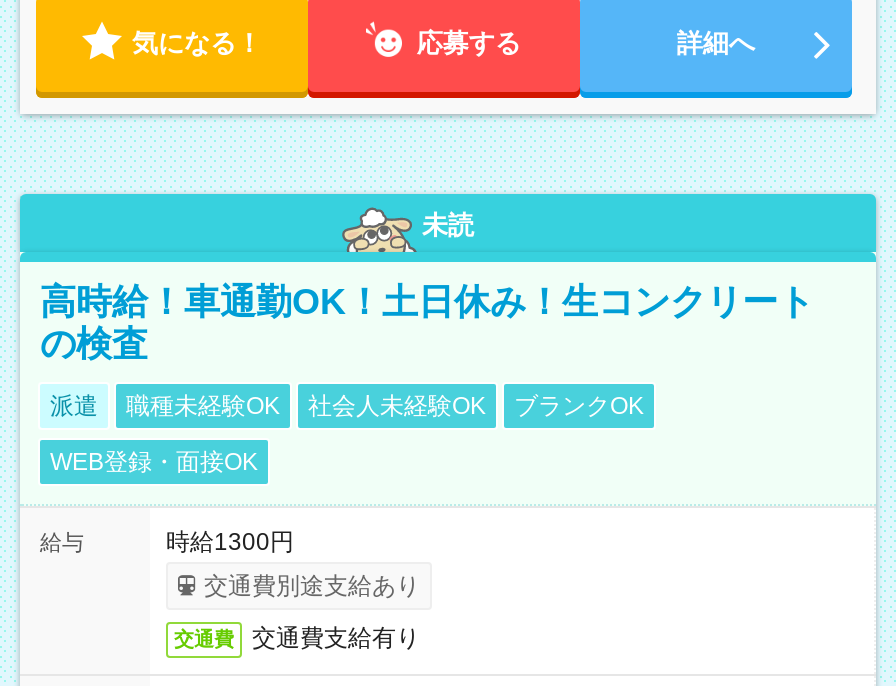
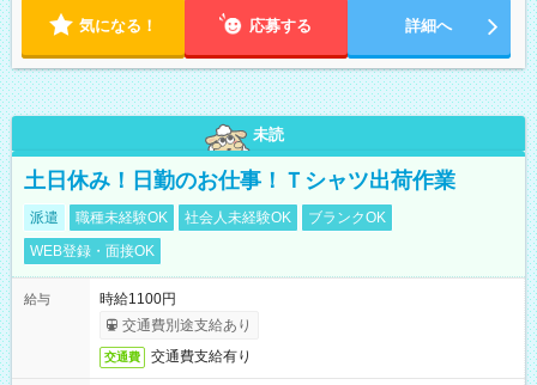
- 高時給！車通勤OK！土日休み！生コンクリート
- の検査
+ 土日休み！日勤のお仕事！Ｔシャツ出荷作業

- 時給1300円
+ 時給1100円
